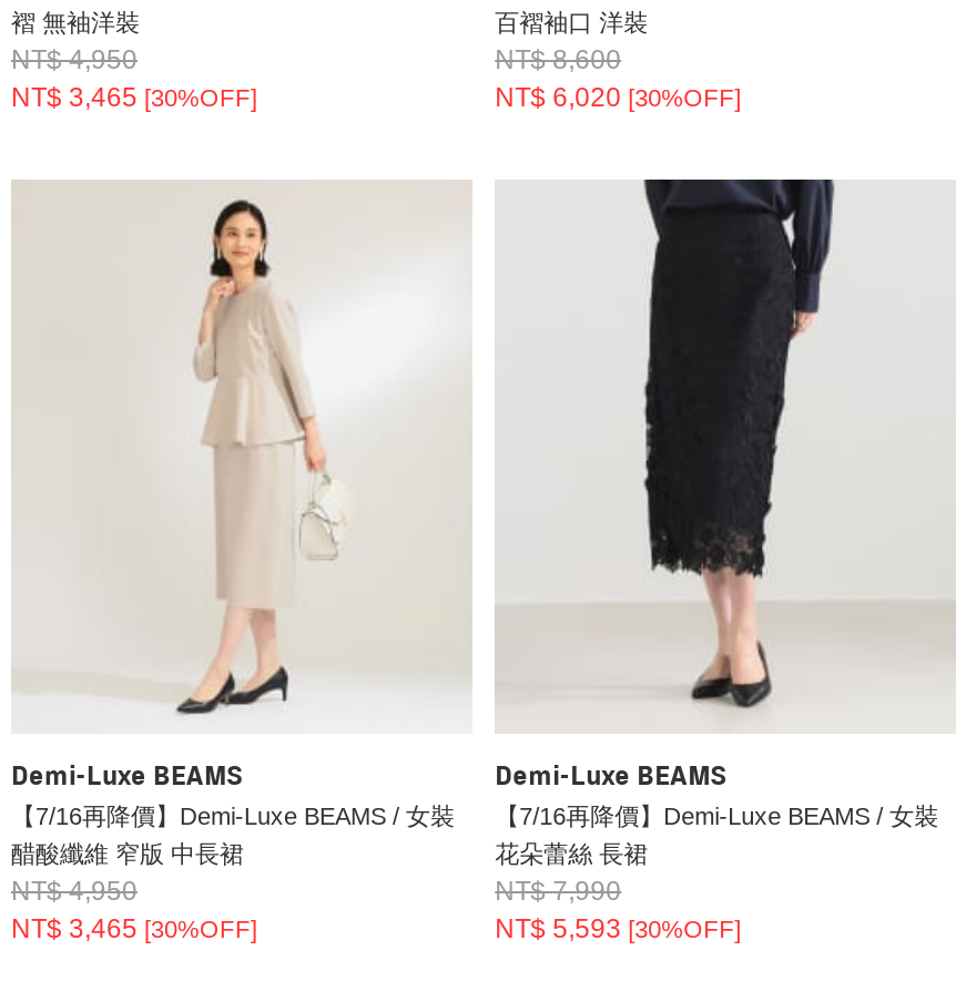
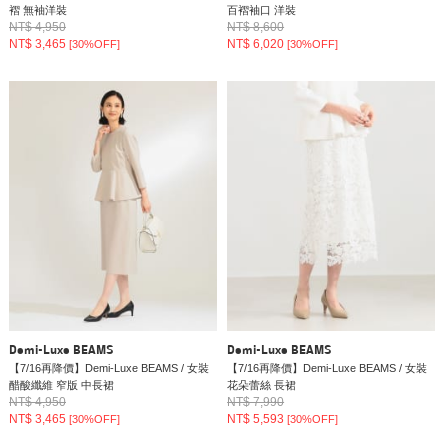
- [image]
+ [image]
